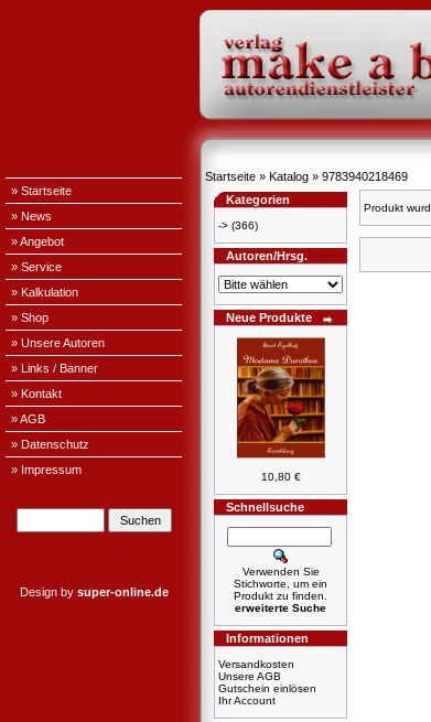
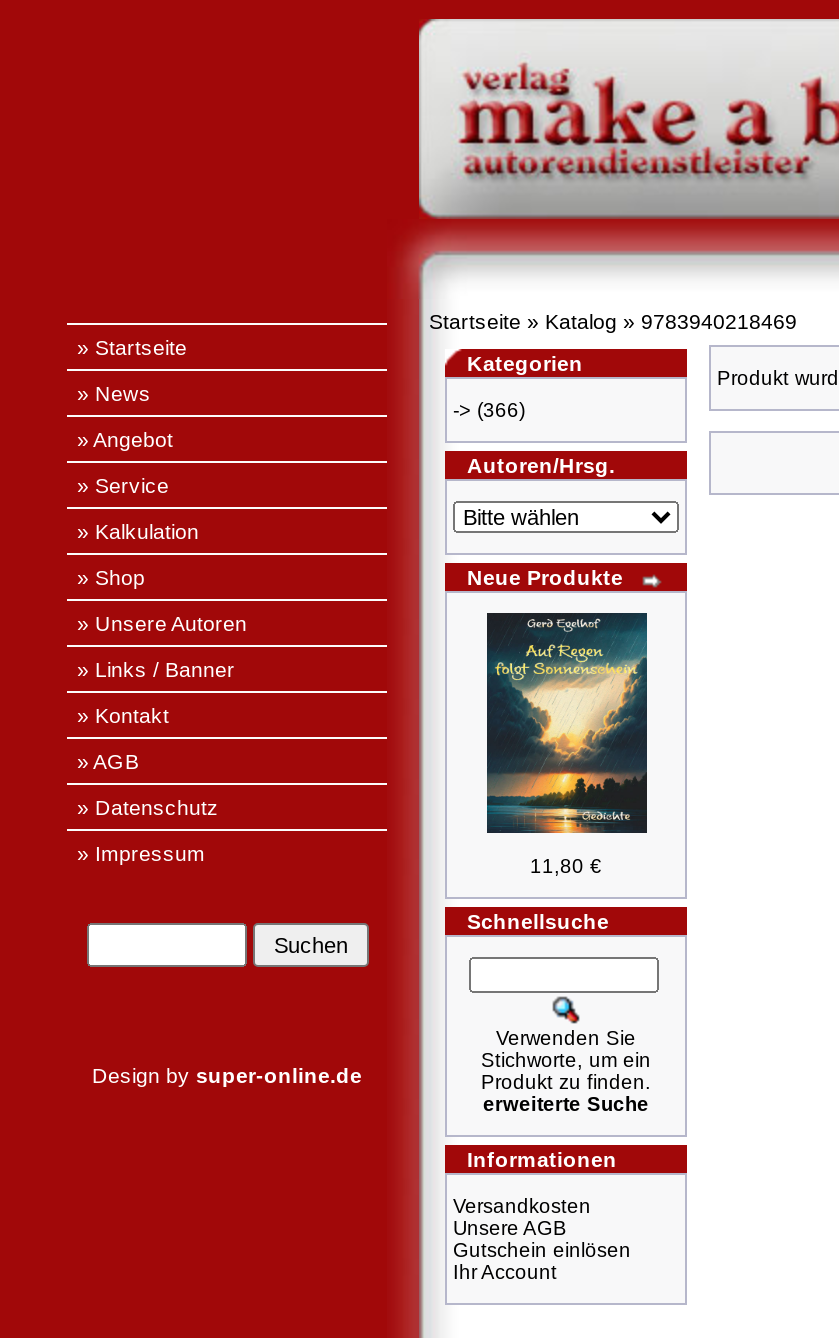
- [image]
- 10,80 €
+ [image]
+ 11,80 €
